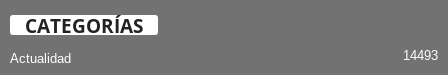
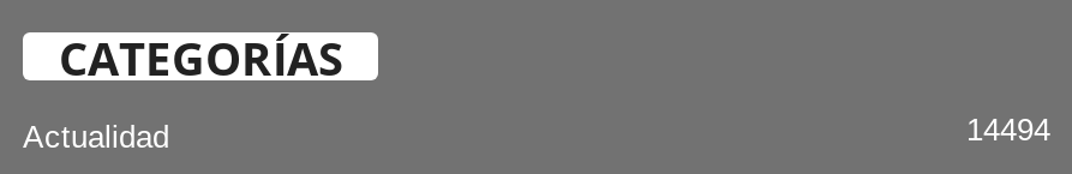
- 14493
+ 14494
